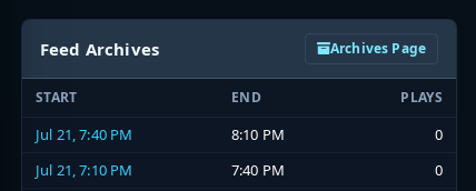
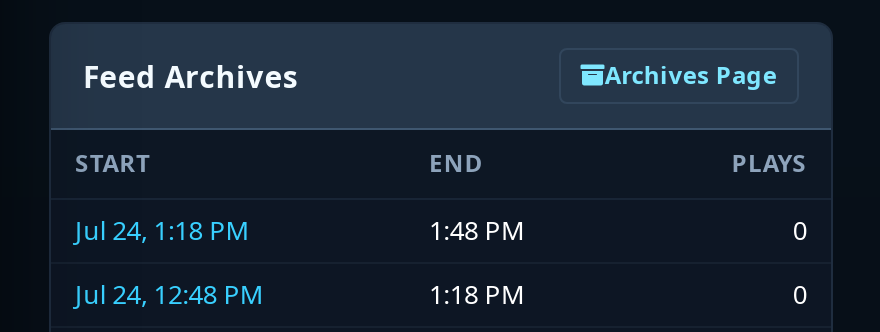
- Jul 21, 7:40 PM
+ Jul 24, 1:18 PM

- 8:10 PM
+ 1:48 PM

- Jul 21, 7:10 PM
+ Jul 24, 12:48 PM

- 7:40 PM
+ 1:18 PM
